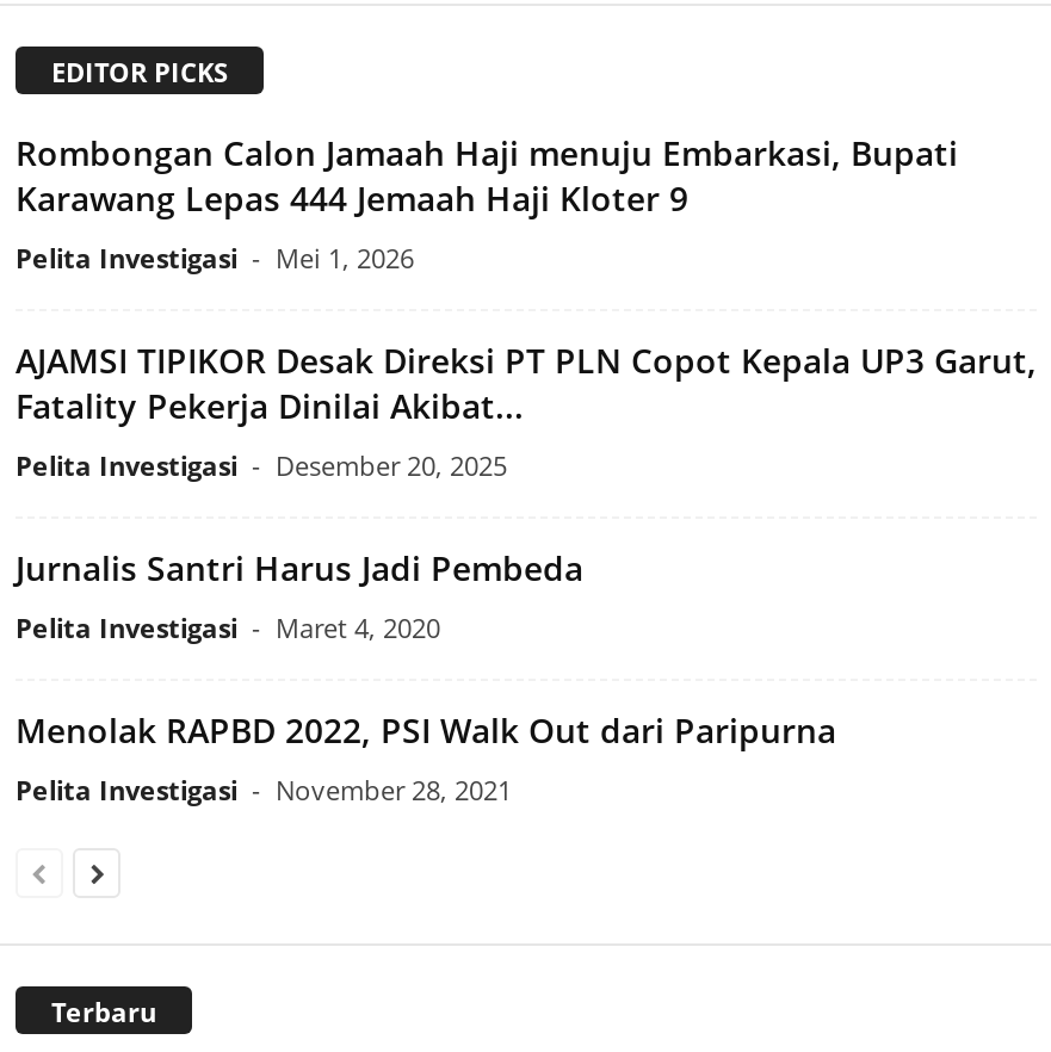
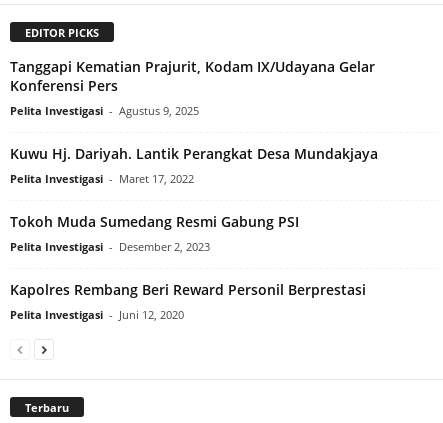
- Rombongan Calon Jamaah Haji menuju Embarkasi, Bupati
- Karawang Lepas 444 Jemaah Haji Kloter 9
- Pelita Investigasi - Mei 1, 2026
+ Tanggapi Kematian Prajurit, Kodam IX/Udayana Gelar
+ Konferensi Pers
+ Pelita Investigasi - Agustus 9, 2025

- AJAMSI TIPIKOR Desak Direksi PT PLN Copot Kepala UP3 Garut,
- Fatality Pekerja Dinilai Akibat...
- Pelita Investigasi - Desember 20, 2025
+ Kuwu Hj. Dariyah. Lantik Perangkat Desa Mundakjaya
+ Pelita Investigasi - Maret 17, 2022

- Jurnalis Santri Harus Jadi Pembeda
- Pelita Investigasi - Maret 4, 2020
+ Tokoh Muda Sumedang Resmi Gabung PSI
+ Pelita Investigasi - Desember 2, 2023

- Menolak RAPBD 2022, PSI Walk Out dari Paripurna
- Pelita Investigasi - November 28, 2021
+ Kapolres Rembang Beri Reward Personil Berprestasi
+ Pelita Investigasi - Juni 12, 2020
